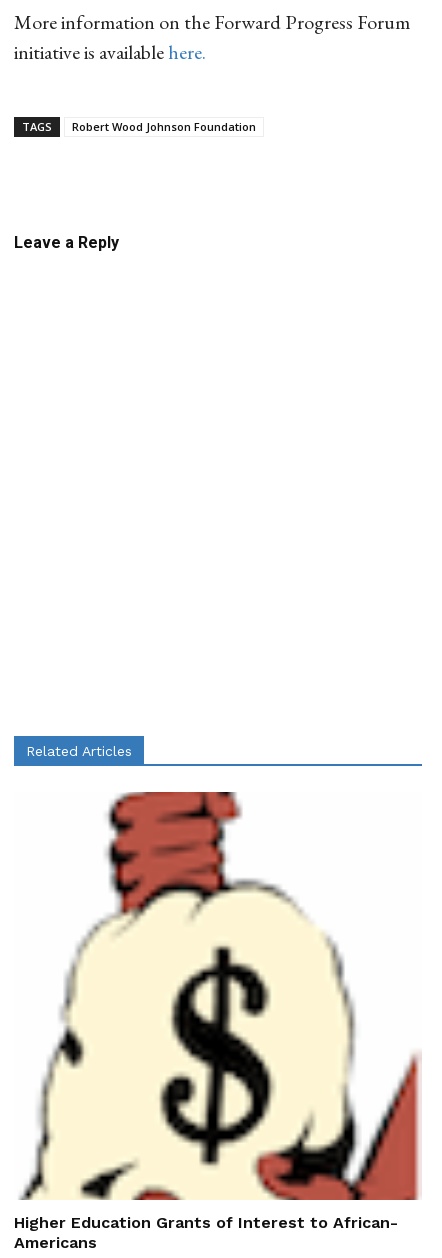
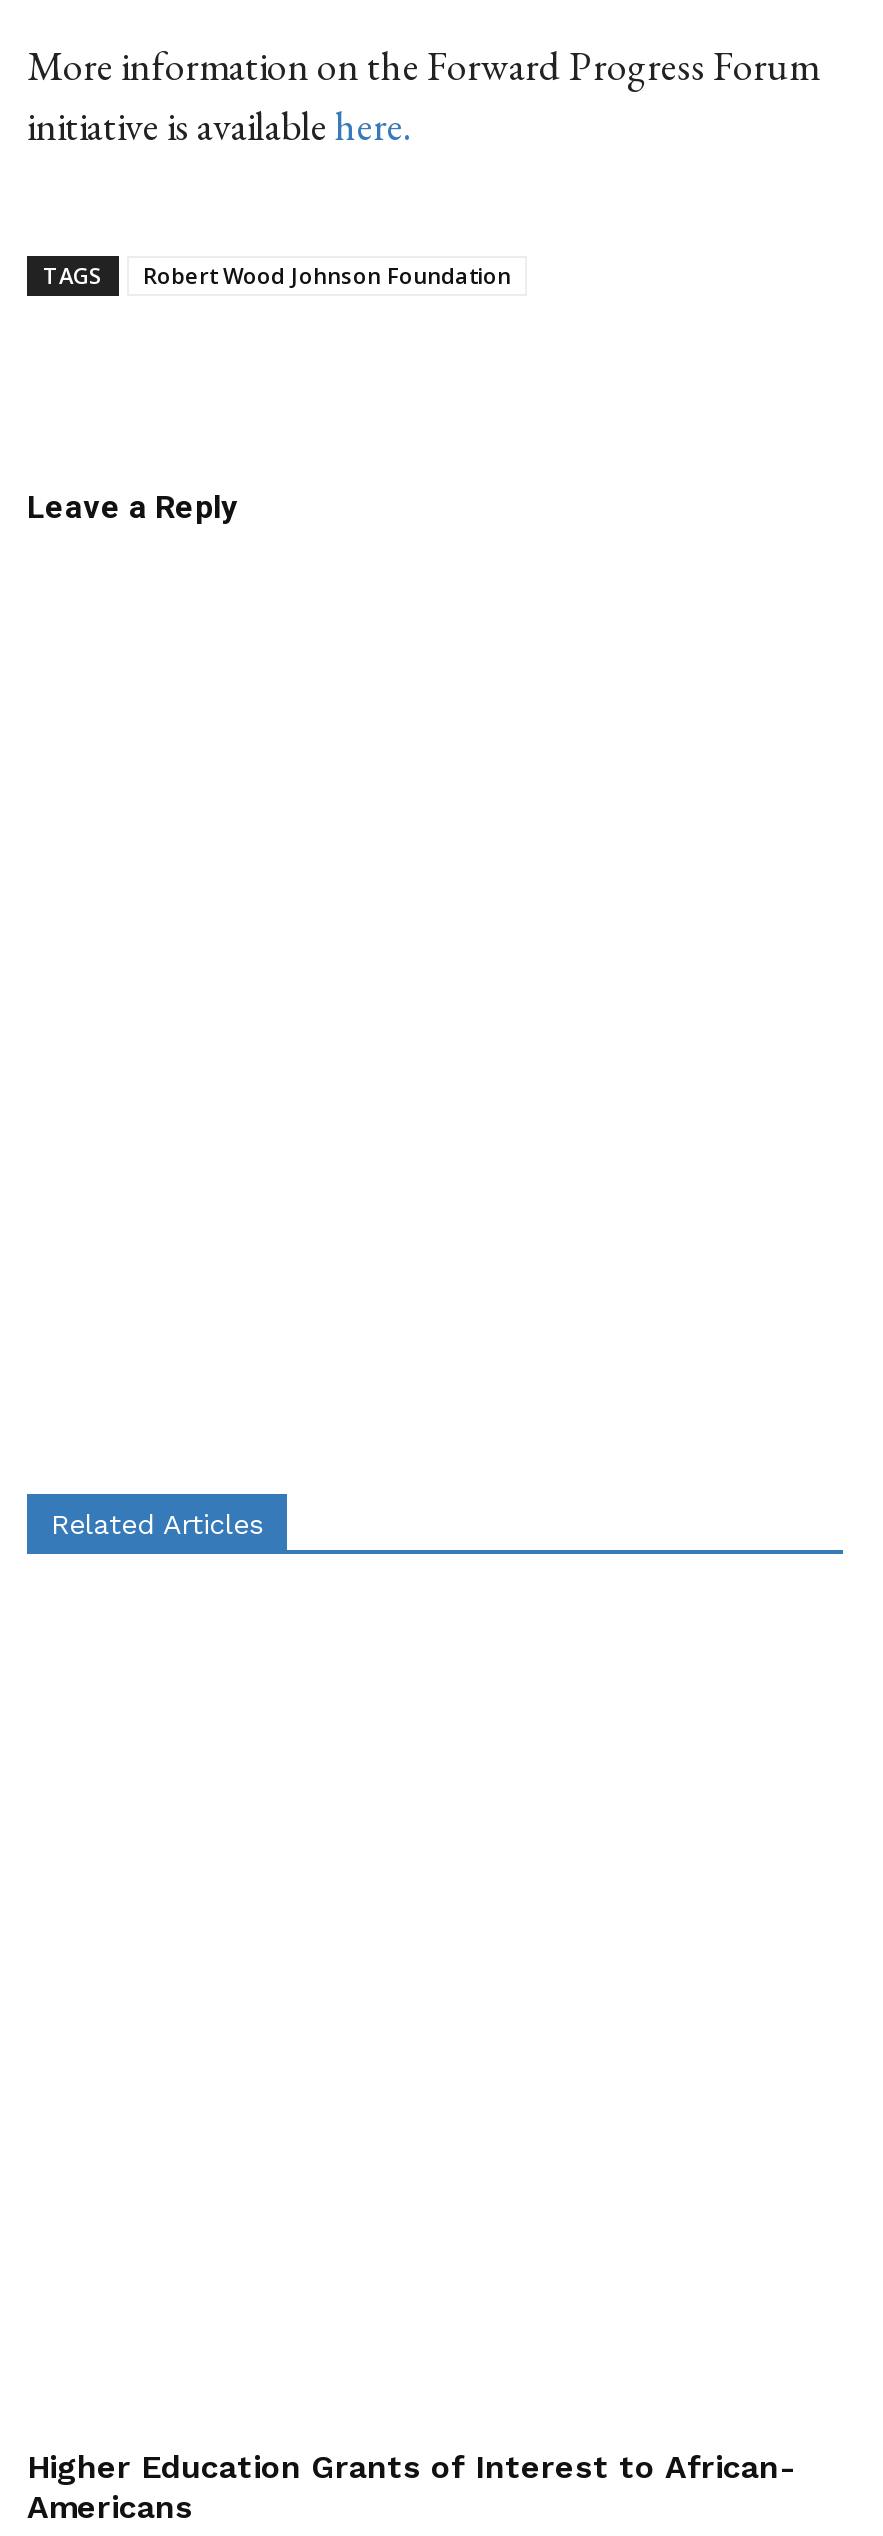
- [image]
